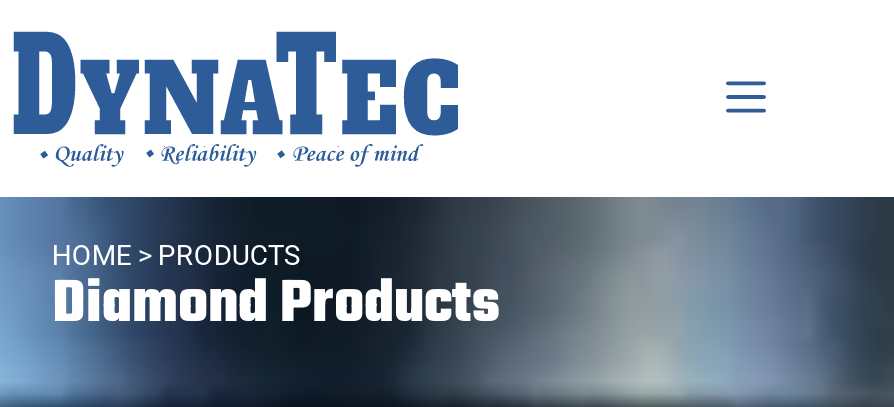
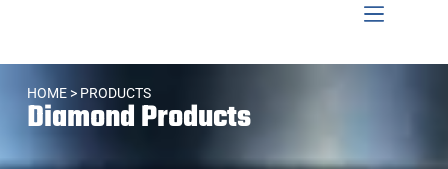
- [image]
